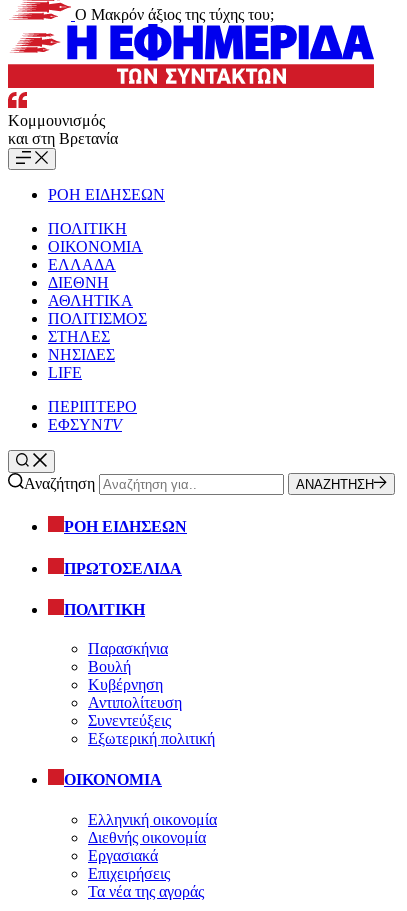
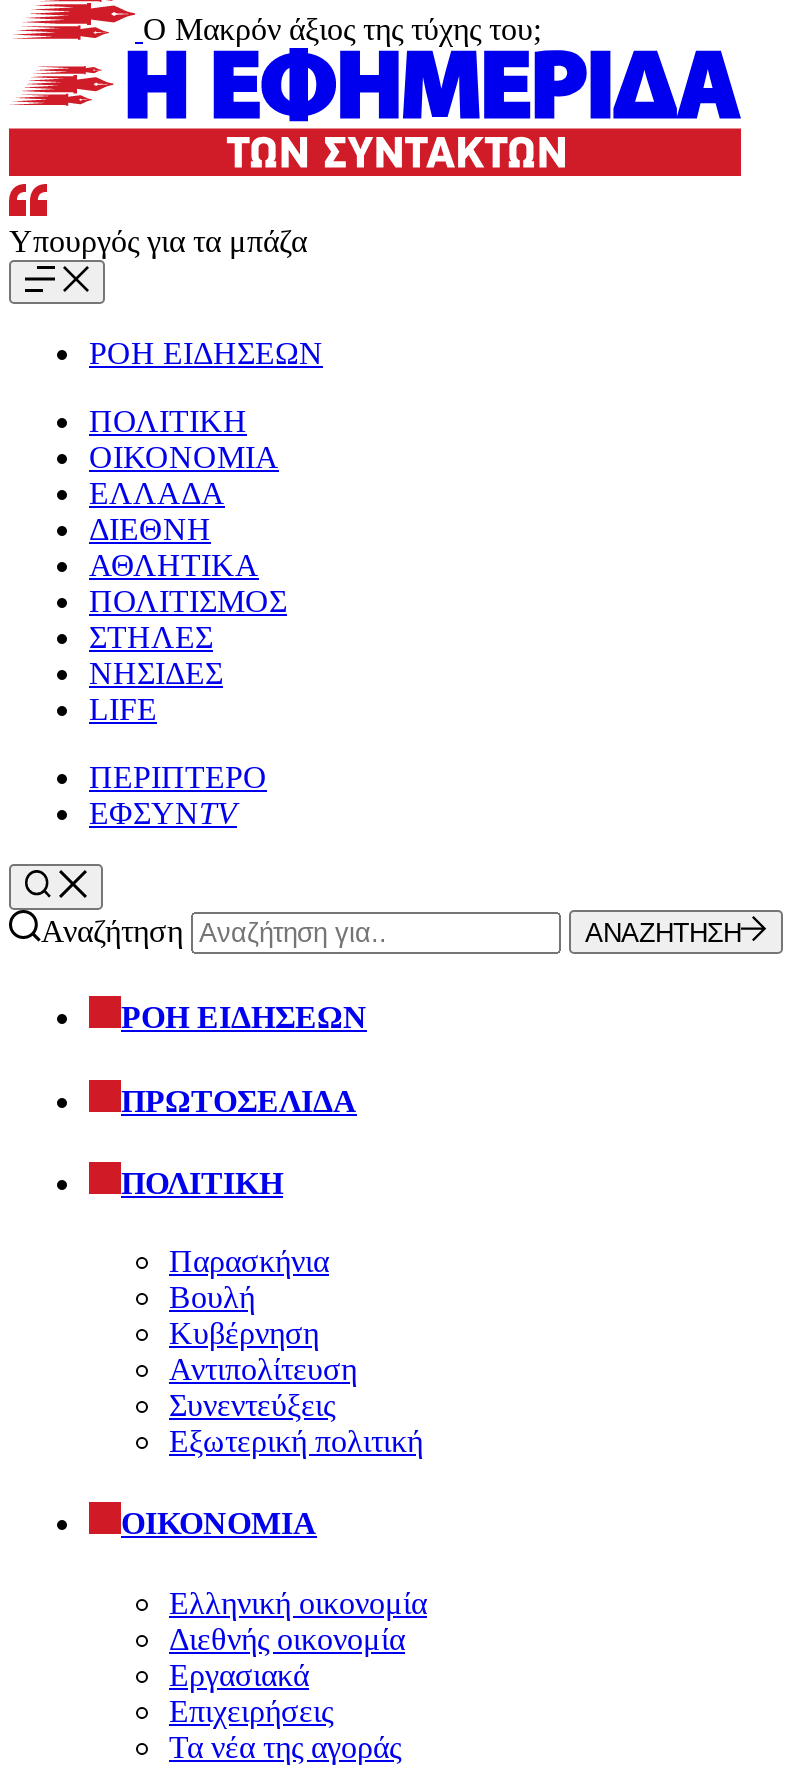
- Κομμουνισμός
- και στη Βρετανία
+ Υπουργός για τα μπάζα
